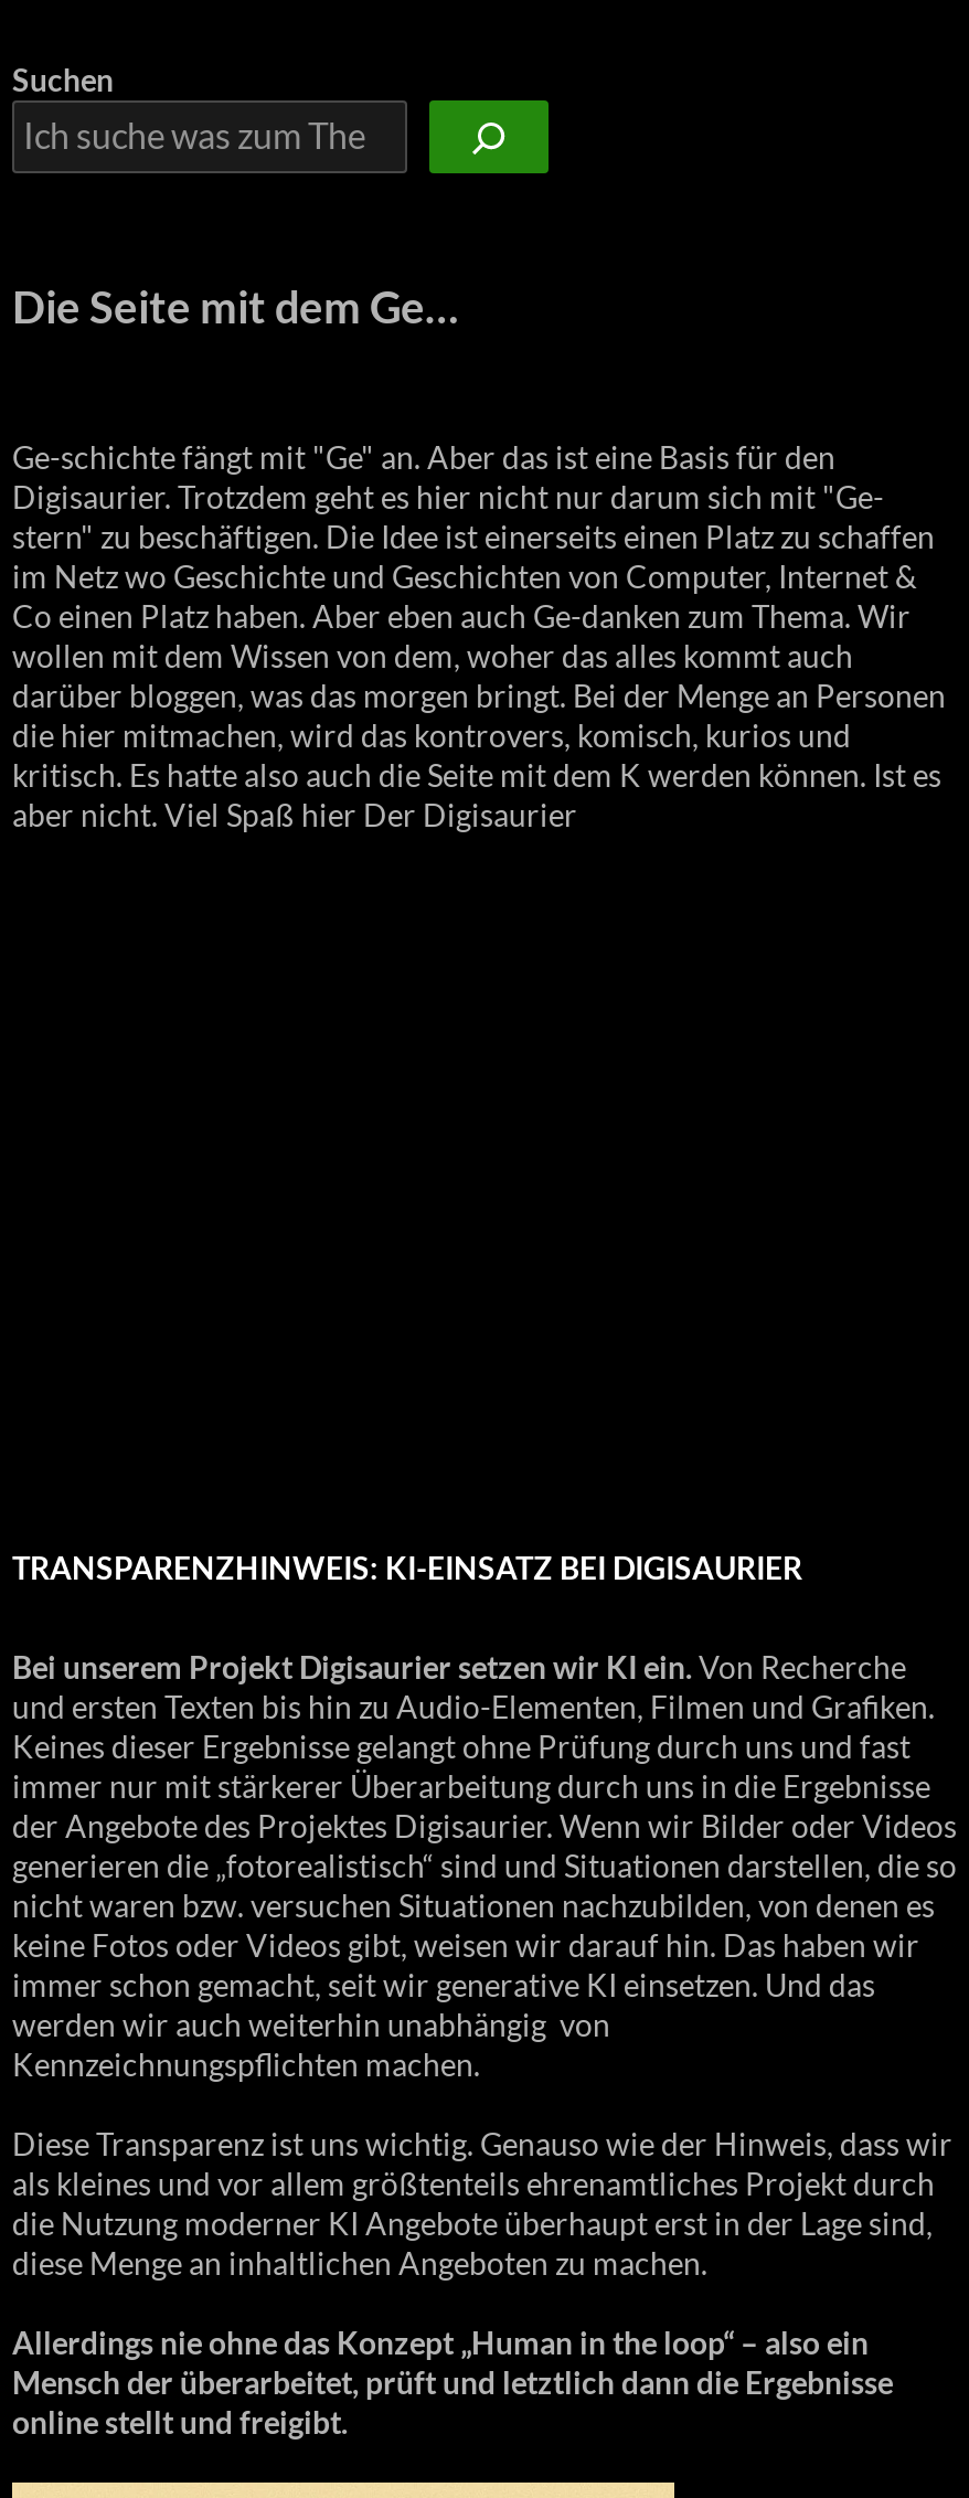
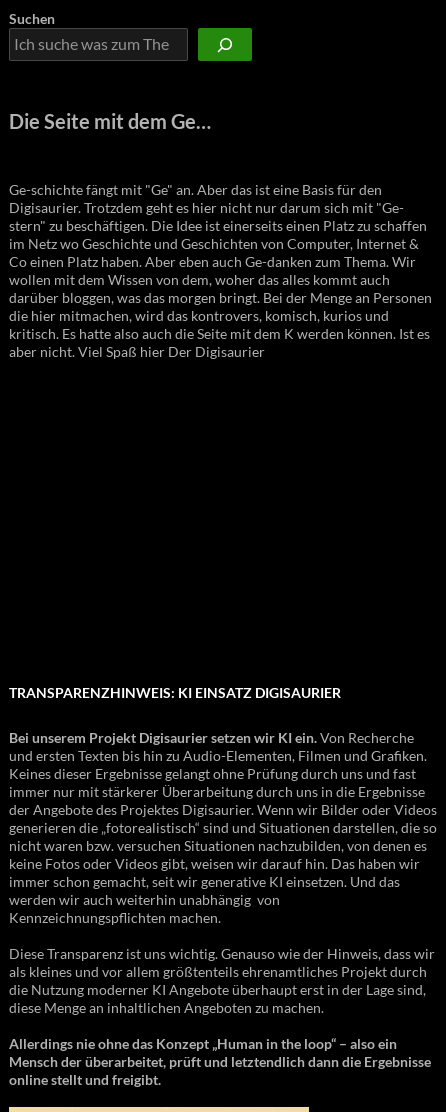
- TRANSPARENZHINWEIS: KI-EINSATZ BEI DIGISAURIER
+ TRANSPARENZHINWEIS: KI EINSATZ DIGISAURIER

- Mensch der überarbeitet, prüft und letztlich dann die Ergebnisse
+ Mensch der überarbeitet, prüft und letztendlich dann die Ergebnisse
